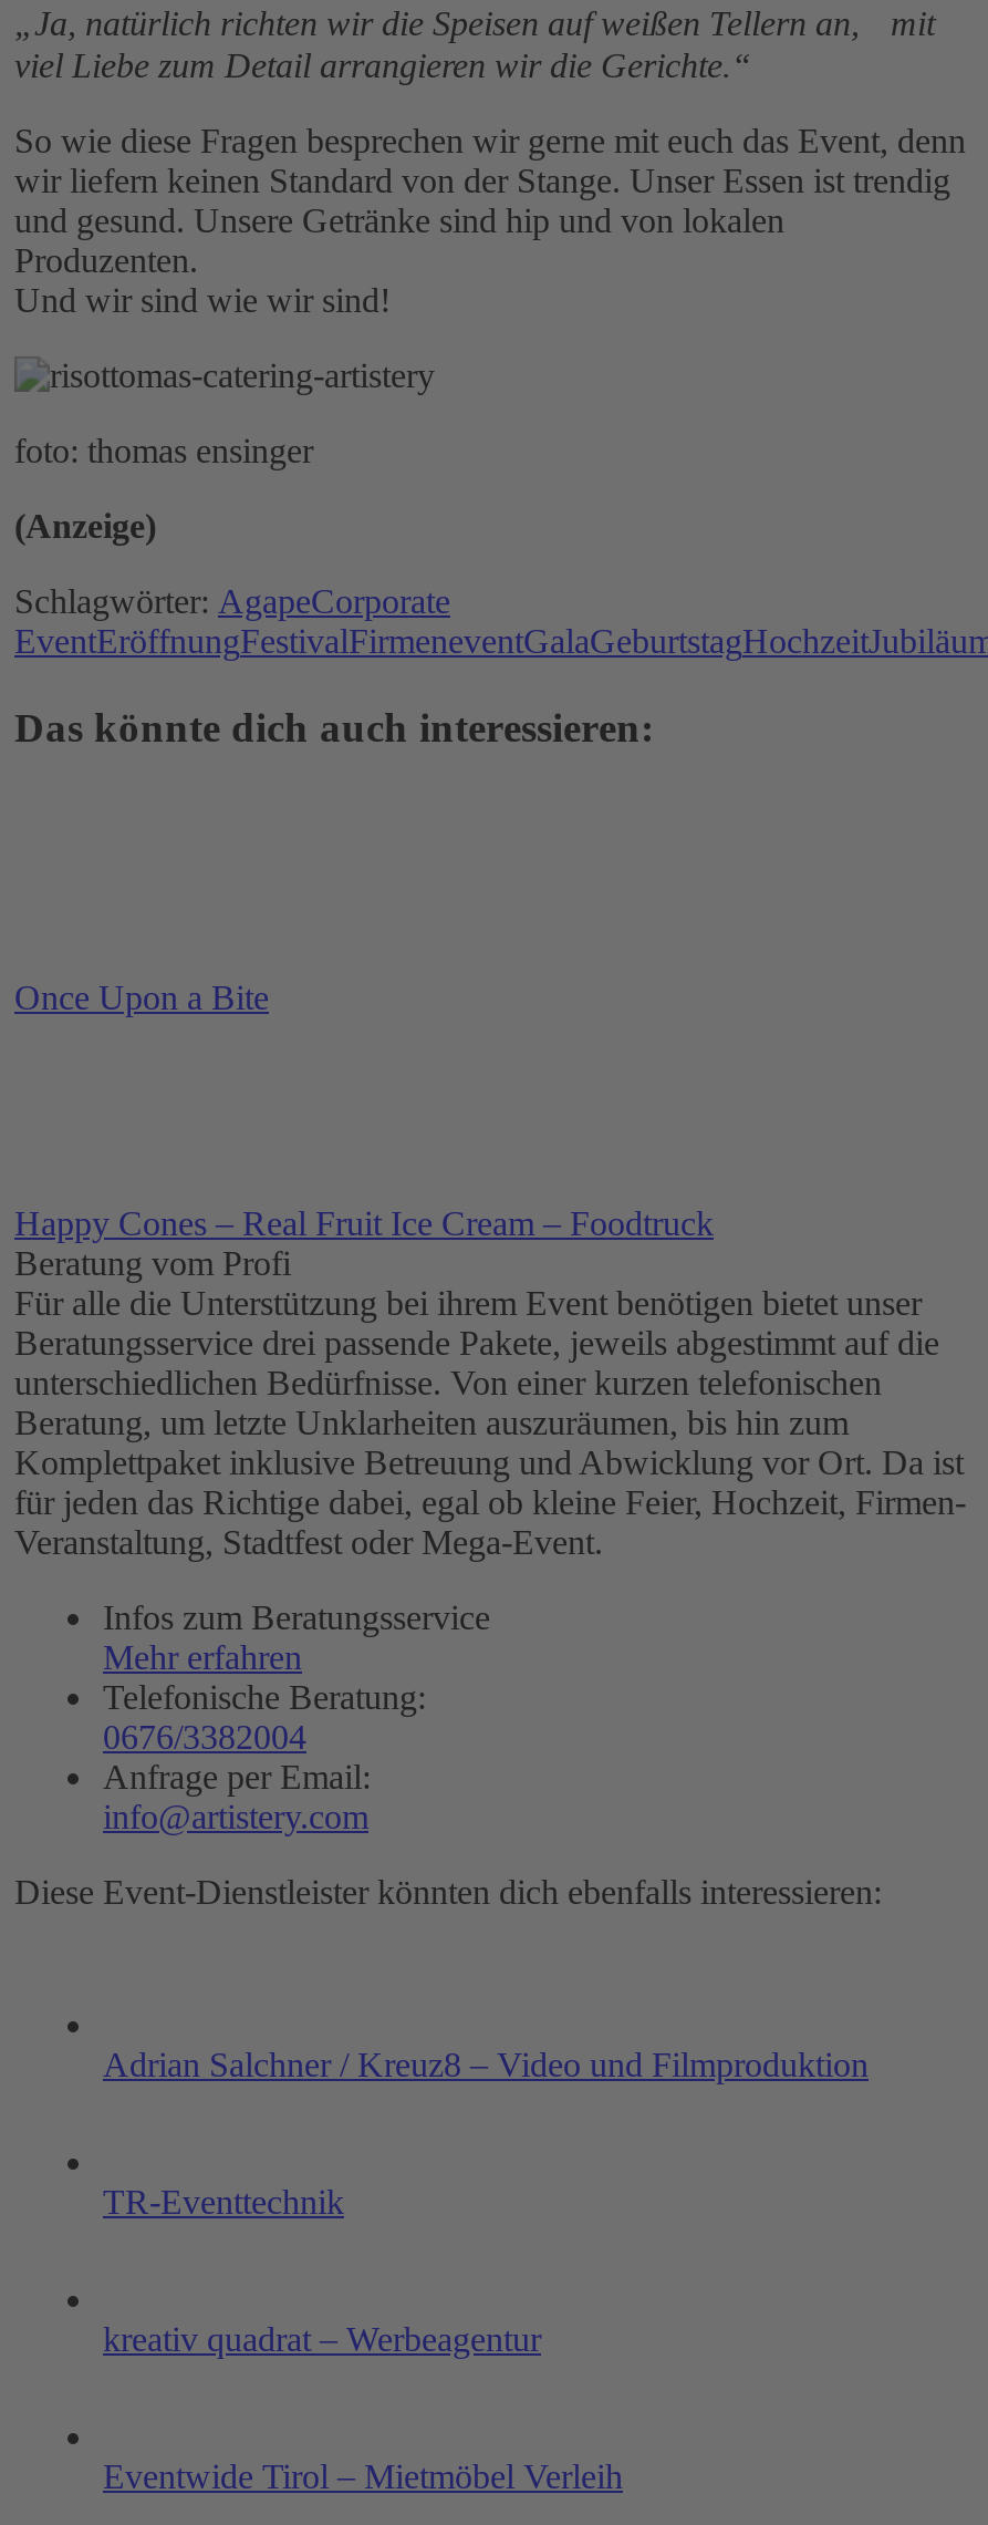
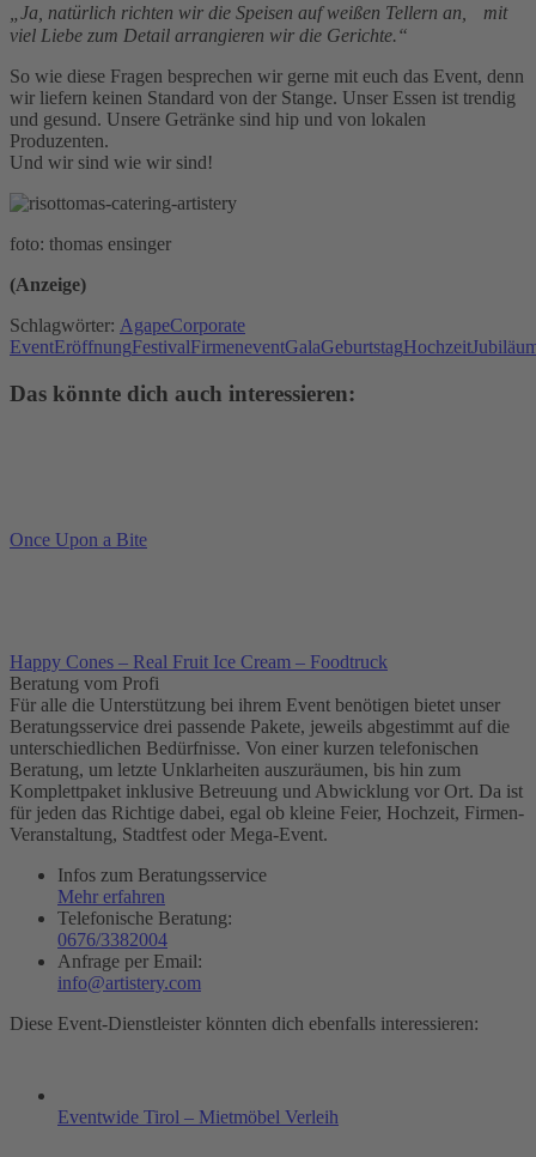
- Adrian Salchner / Kreuz8 – Video und Filmproduktion

- TR-Eventtechnik

- kreativ quadrat – Werbeagentur
